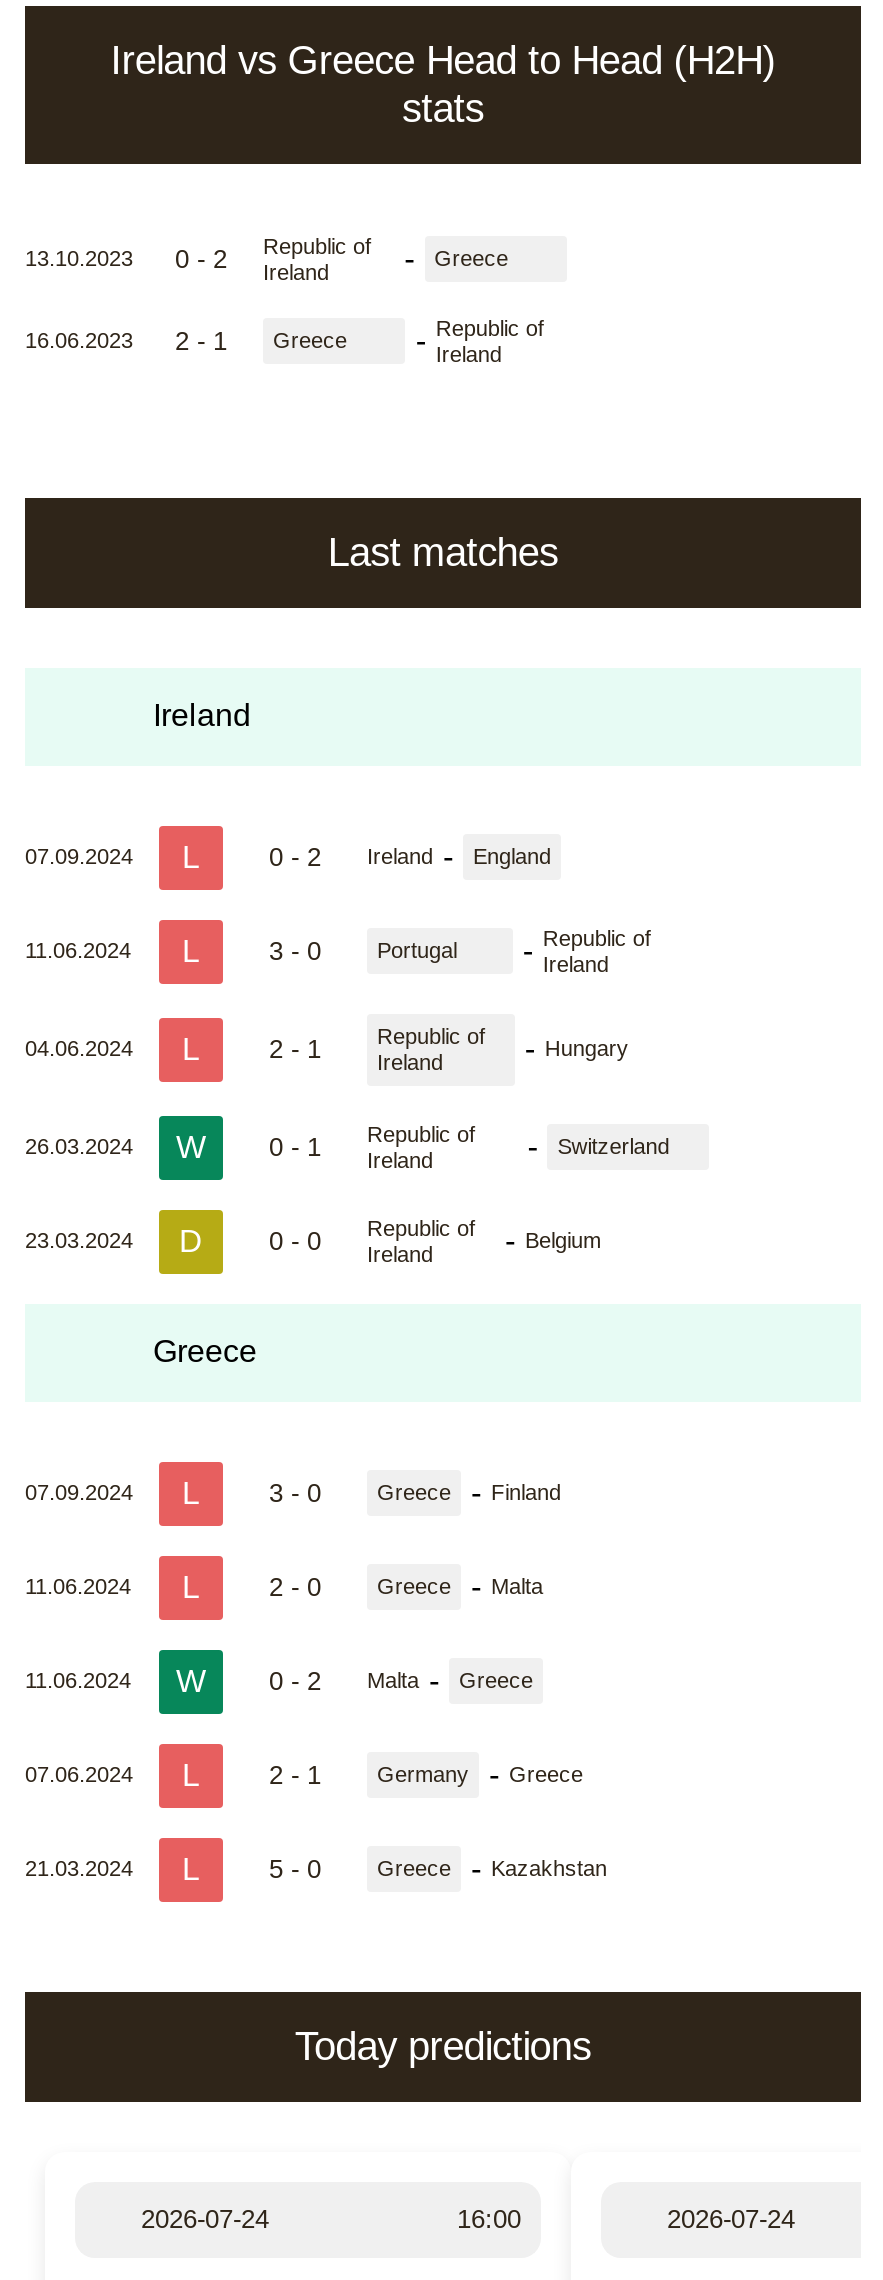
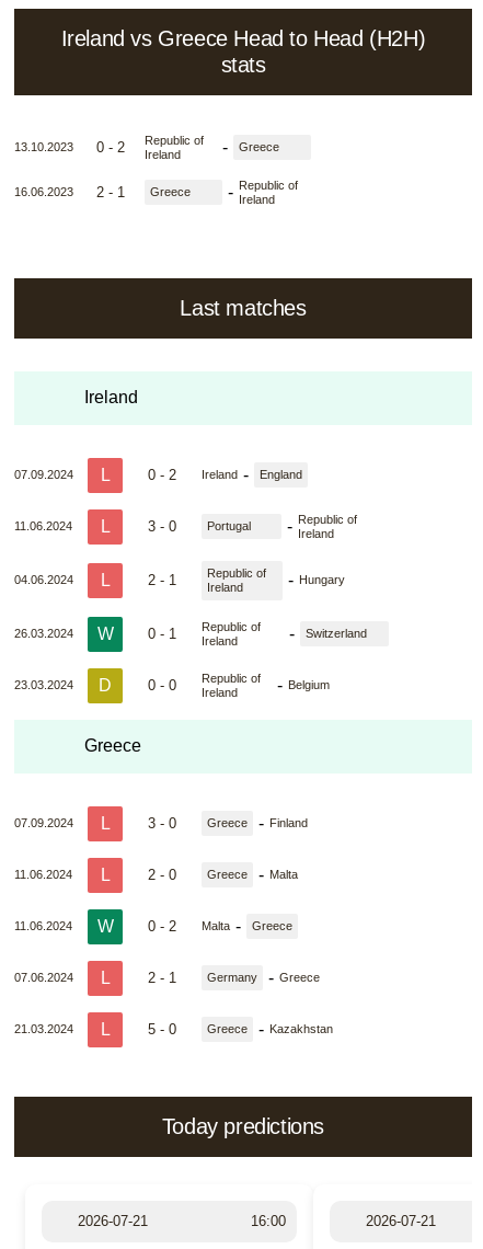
- 2026-07-24
+ 2026-07-21

- 2026-07-24
+ 2026-07-21
